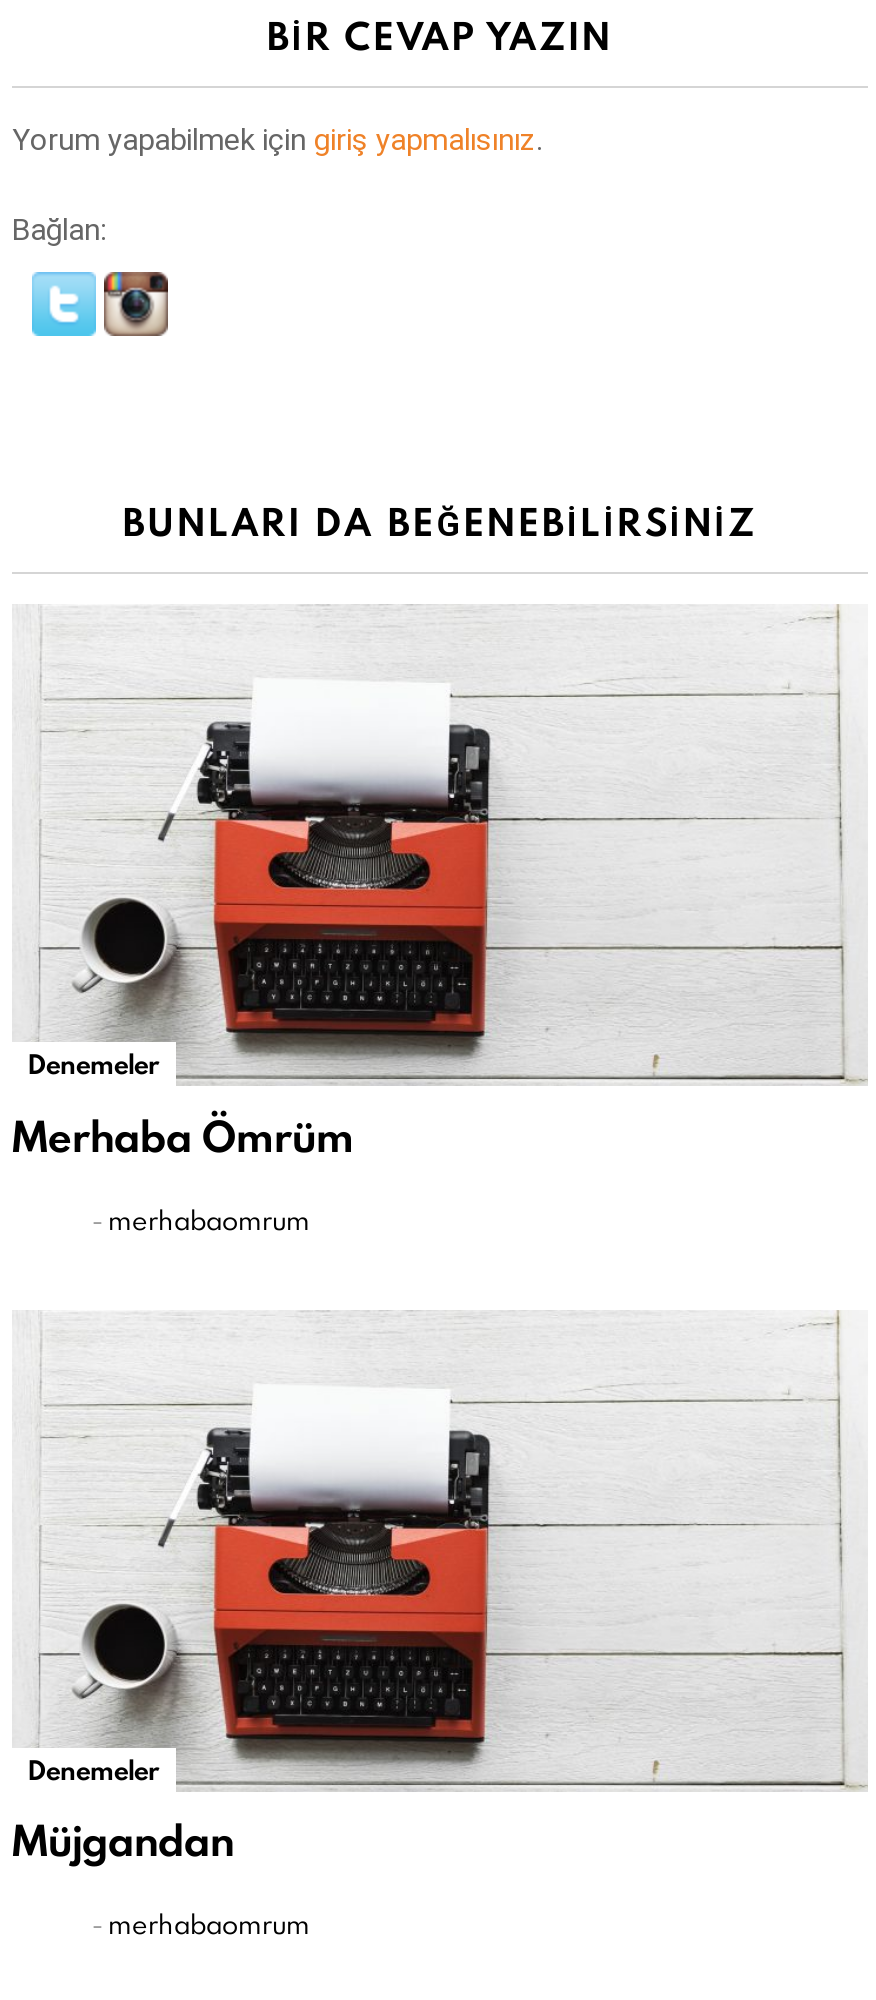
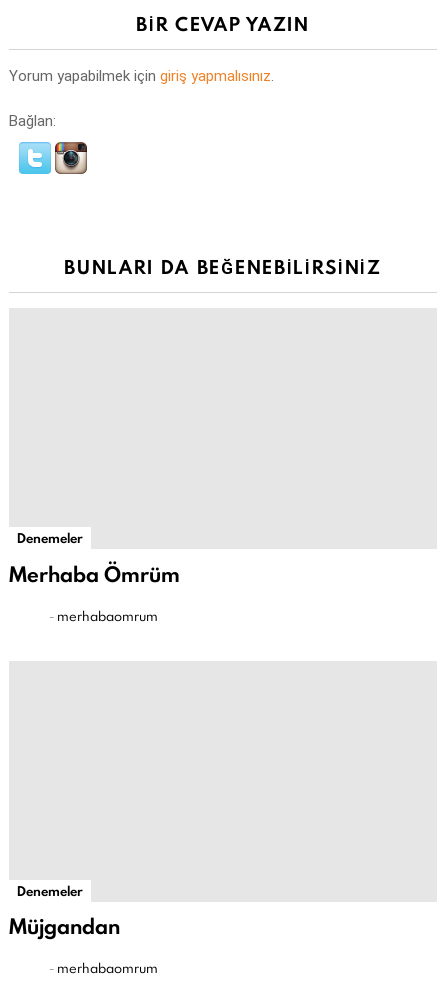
- [image]

- [image]
